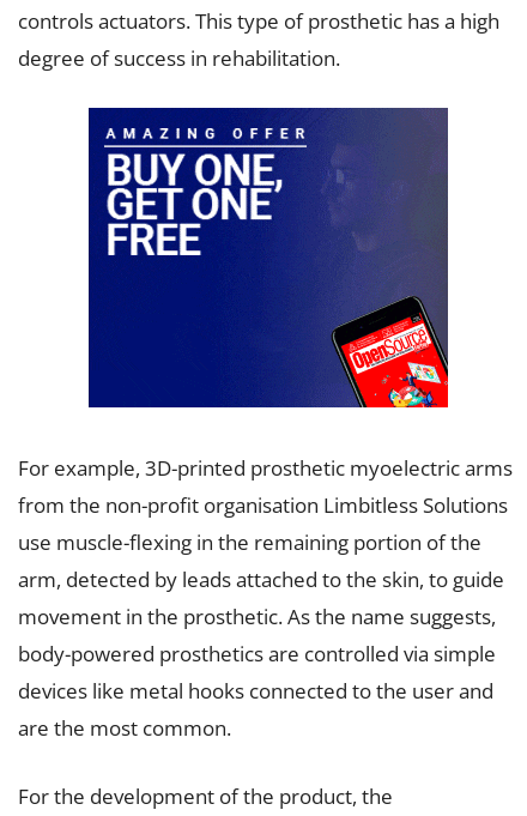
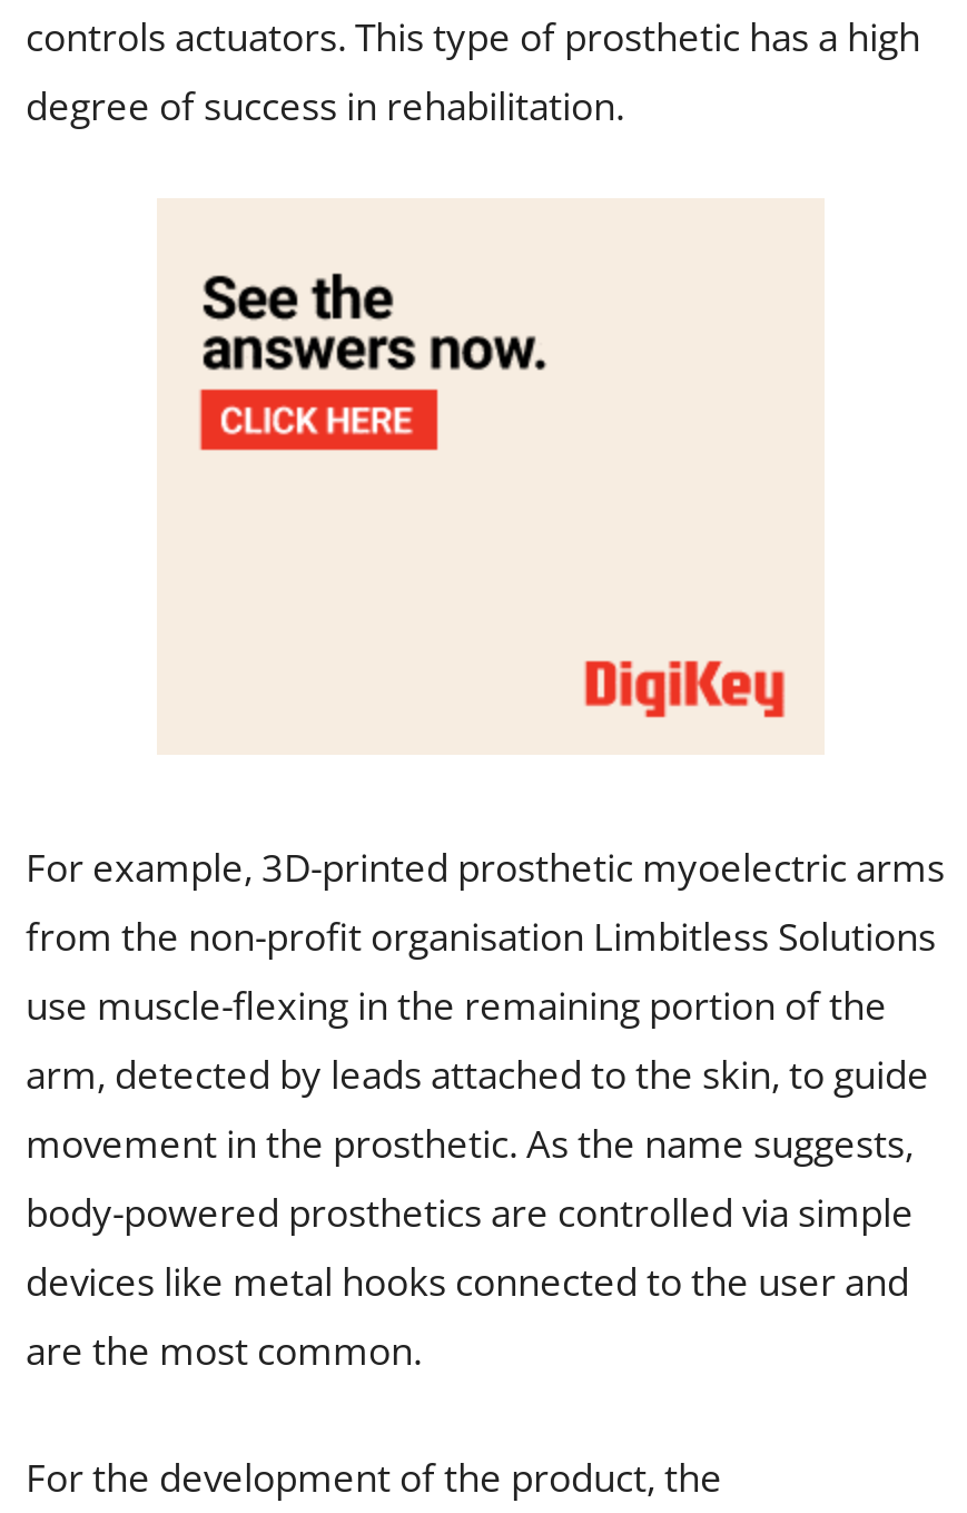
- [image]
+ [image]
